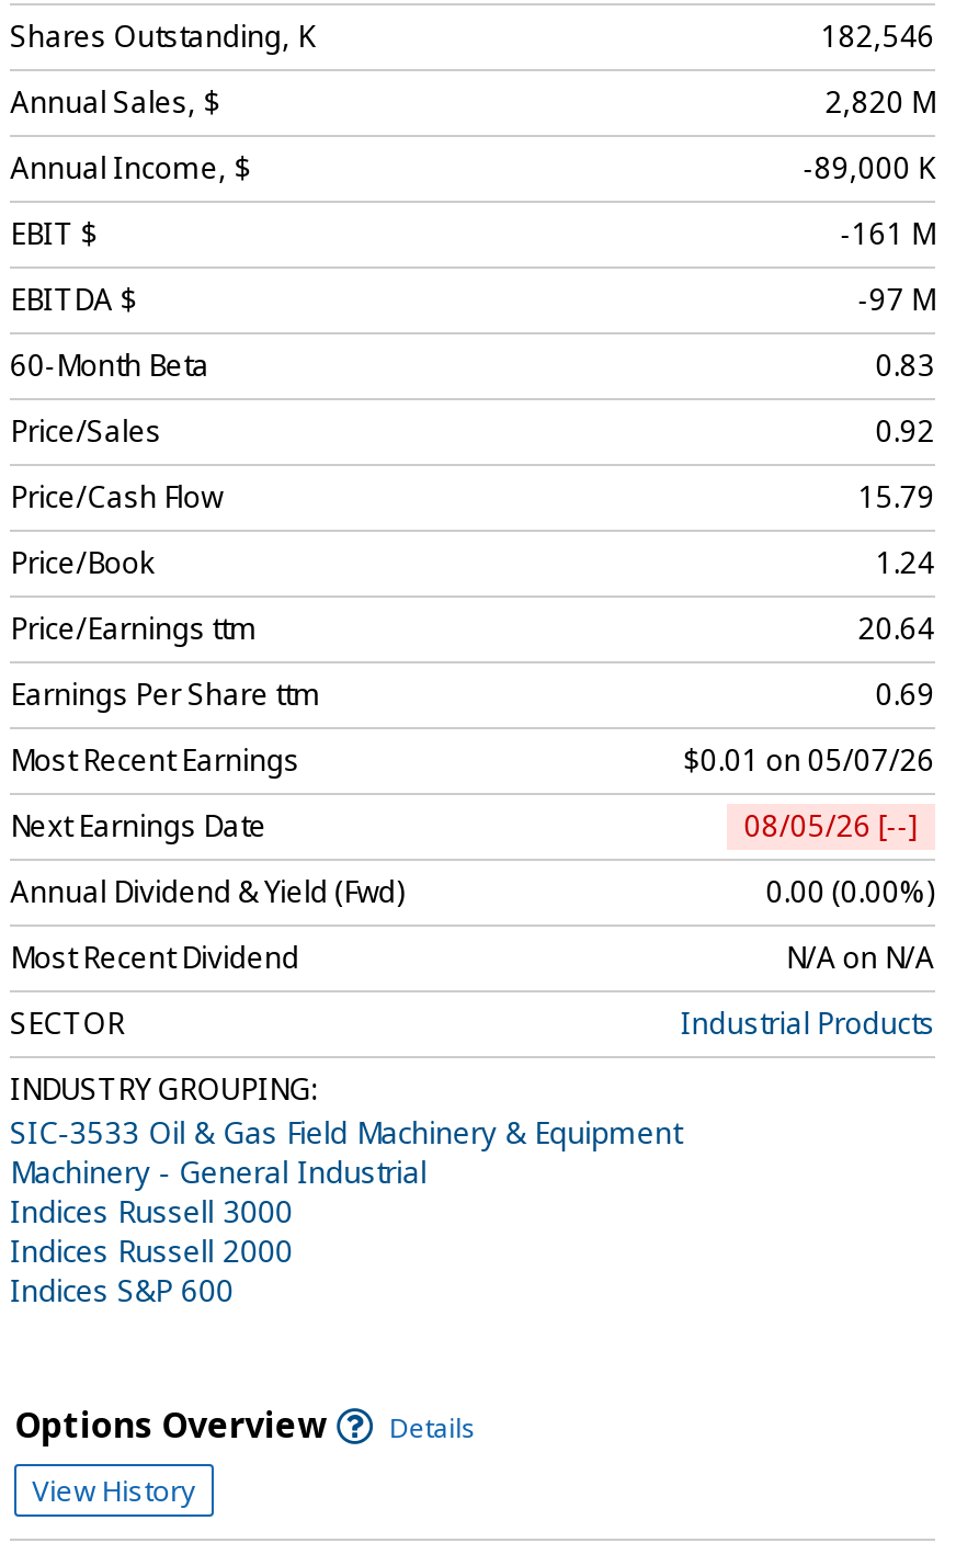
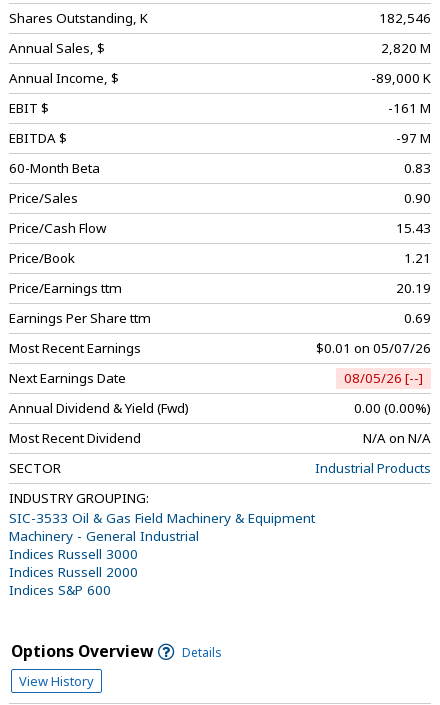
- 0.92
+ 0.90

- 15.79
+ 15.43

- 1.24
+ 1.21

- 20.64
+ 20.19
